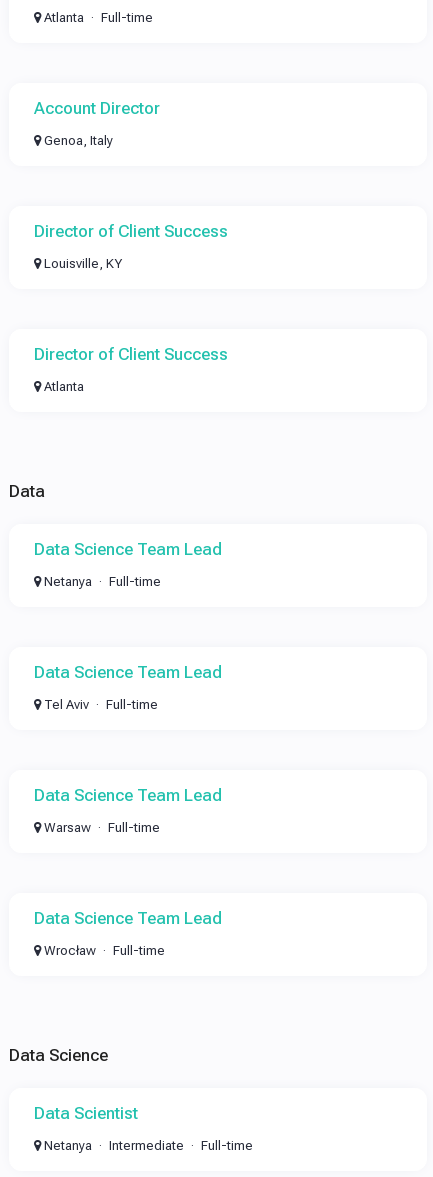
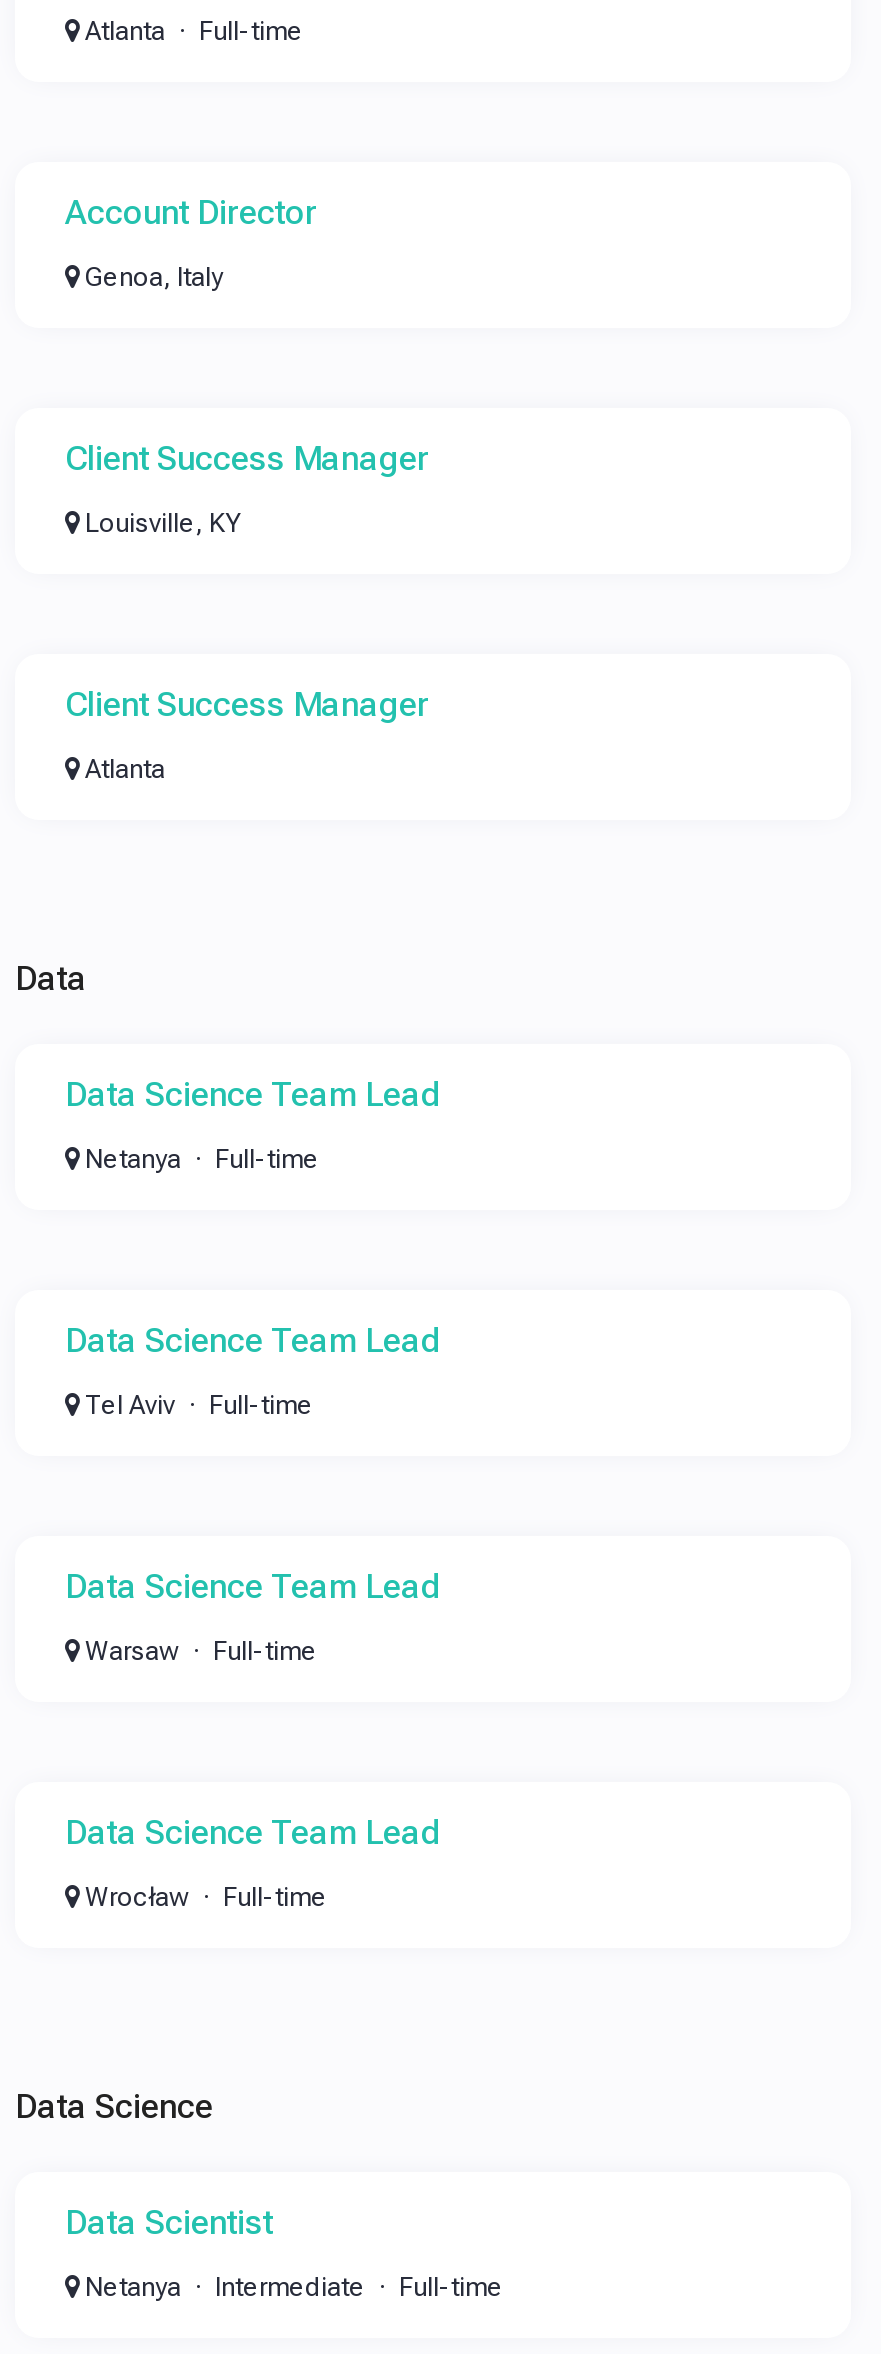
- Director of Client Success
+ Client Success Manager

- Director of Client Success
+ Client Success Manager
